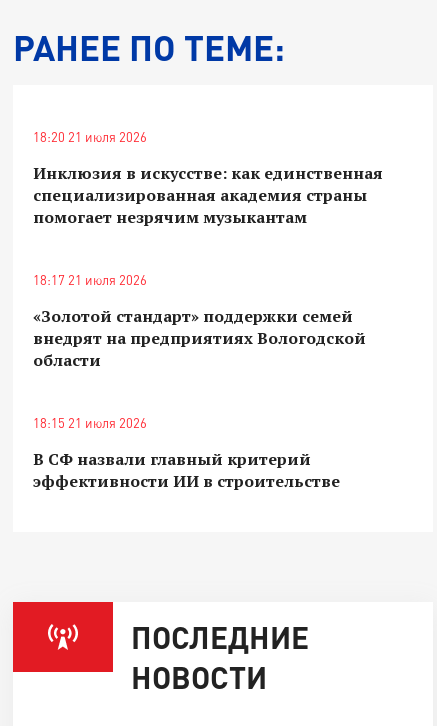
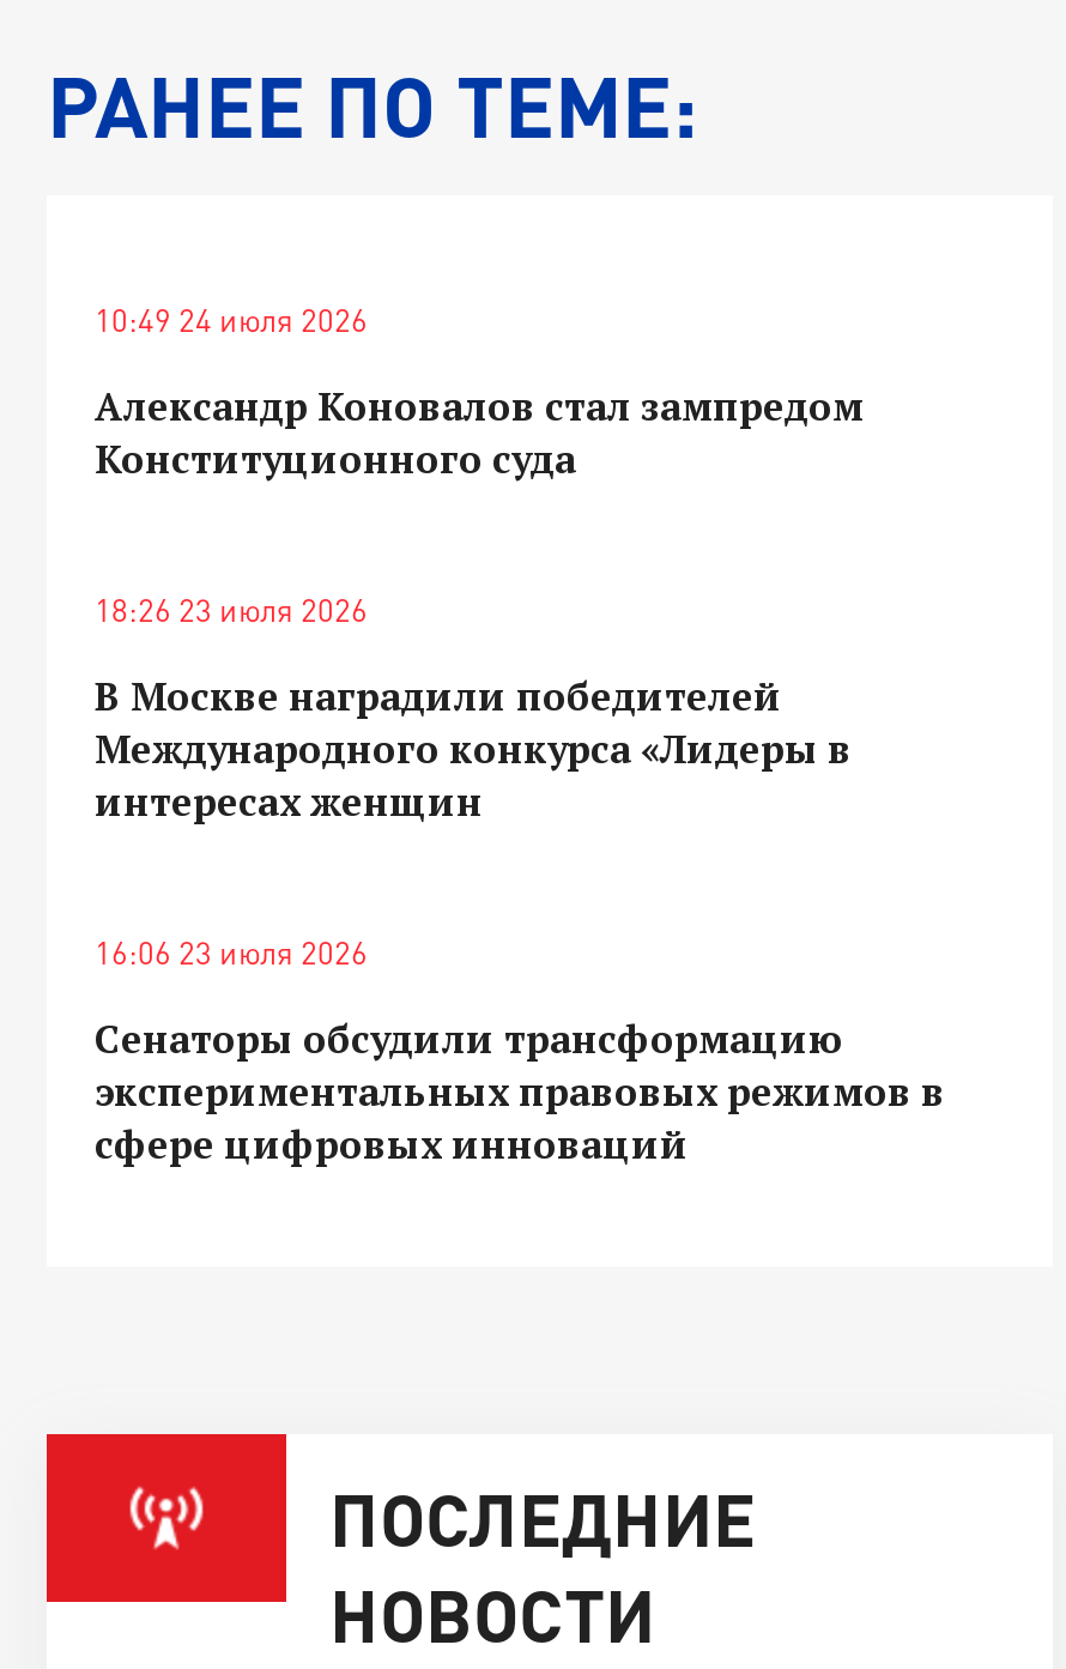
- 18:20 21 июля 2026
+ 10:49 24 июля 2026

- Инклюзия в искусстве: как единственная
- специализированная академия страны
- помогает незрячим музыкантам
+ Александр Коновалов стал зампредом
+ Конституционного суда

- 18:17 21 июля 2026
+ 18:26 23 июля 2026

- «Золотой стандарт» поддержки семей
- внедрят на предприятиях Вологодской
- области
+ В Москве наградили победителей
+ Международного конкурса «Лидеры в
+ интересах женщин

- 18:15 21 июля 2026
+ 16:06 23 июля 2026

- В СФ назвали главный критерий
- эффективности ИИ в строительстве
+ Сенаторы обсудили трансформацию
+ экспериментальных правовых режимов в
+ сфере цифровых инноваций
